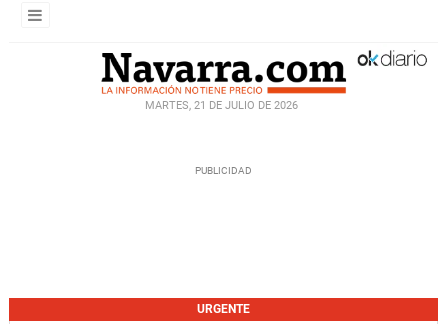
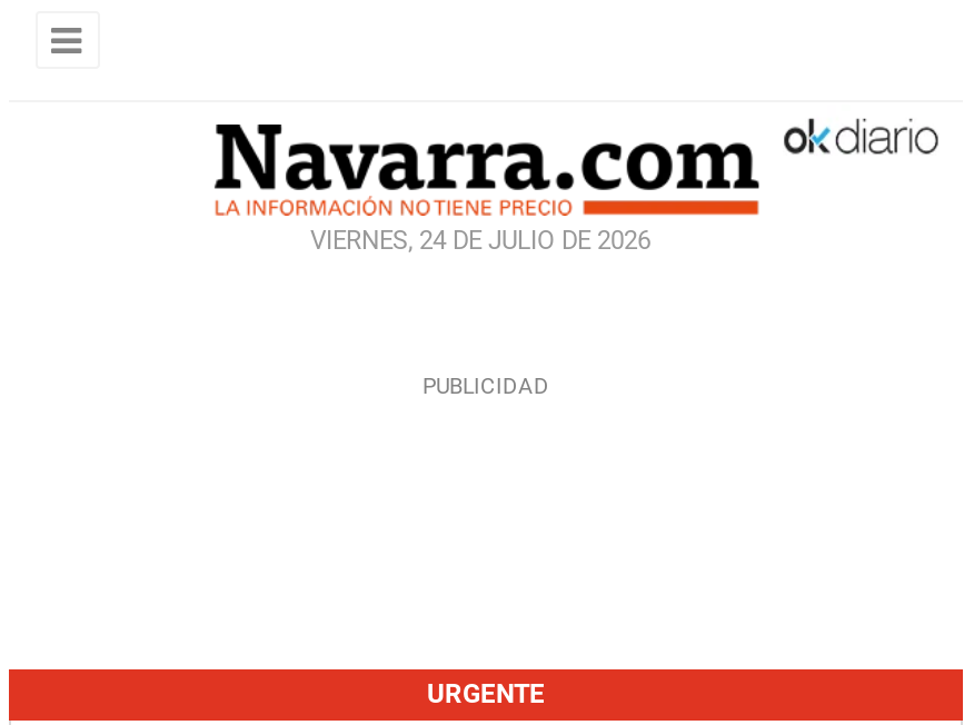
- MARTES, 21 DE JULIO DE 2026
+ VIERNES, 24 DE JULIO DE 2026
